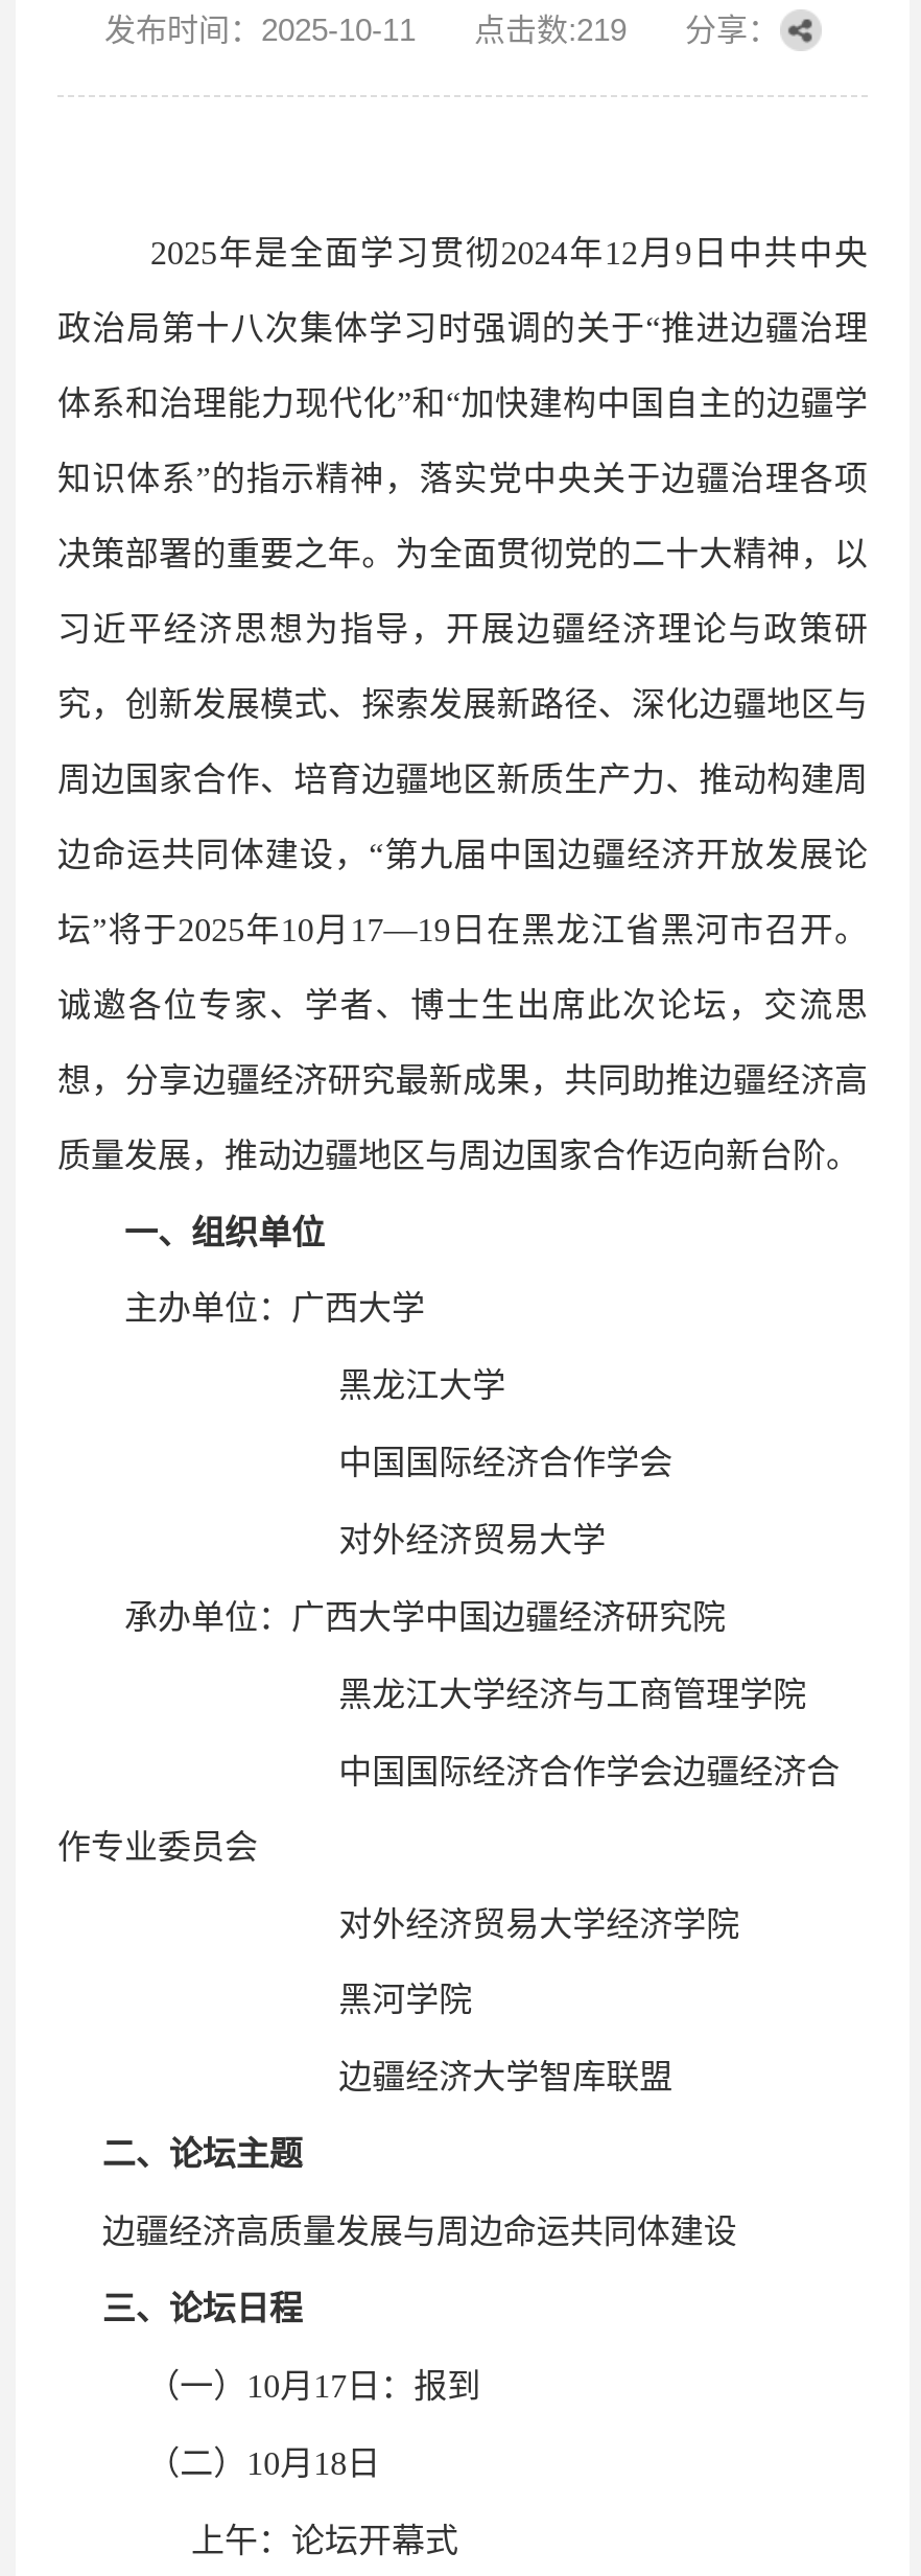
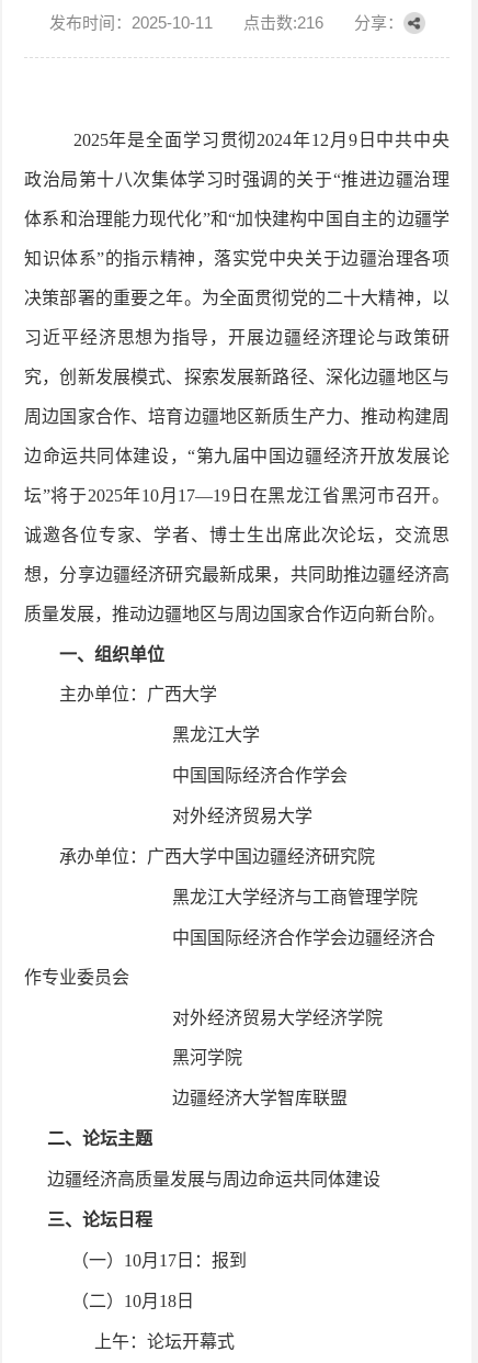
- 发布时间：2025-10-11 点击数:219 分享：
+ 发布时间：2025-10-11 点击数:216 分享：
